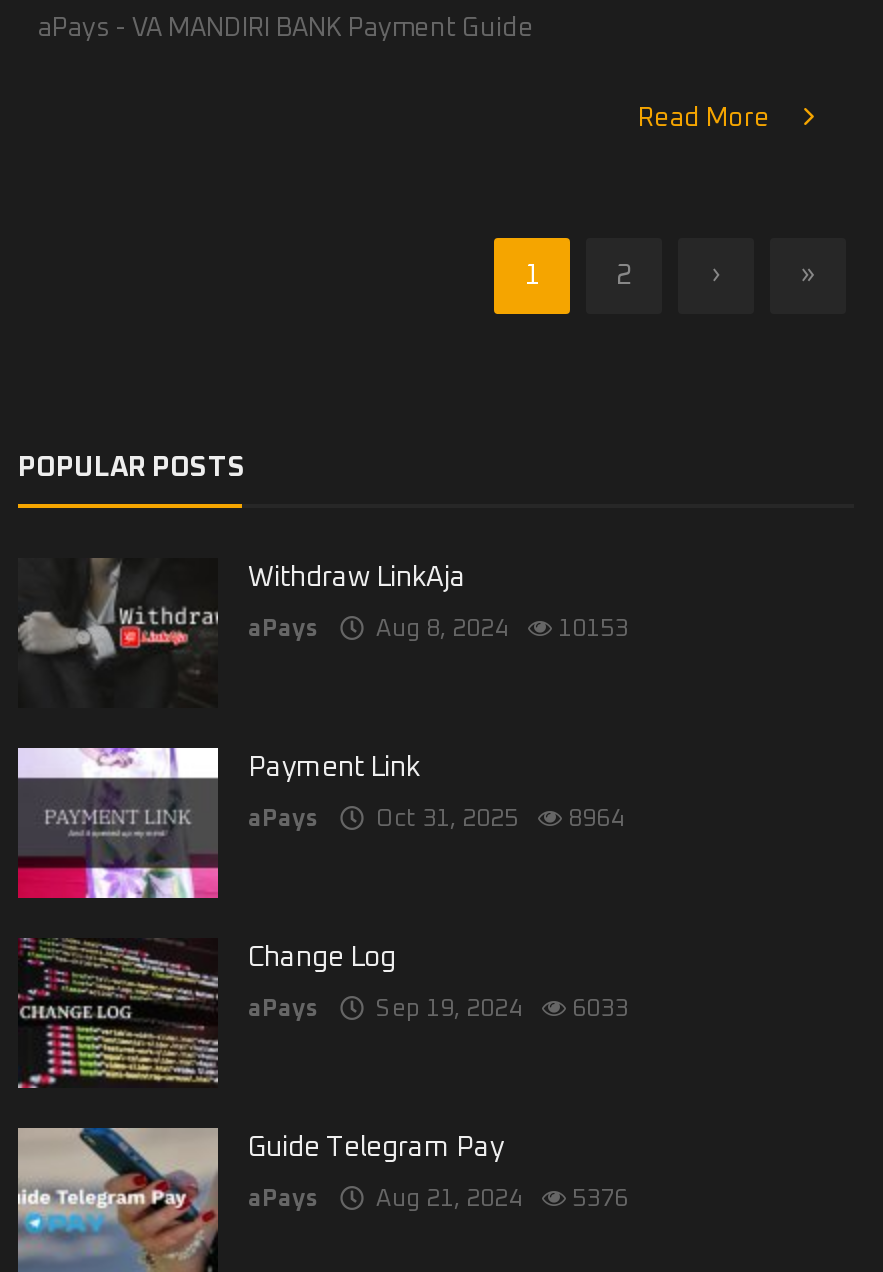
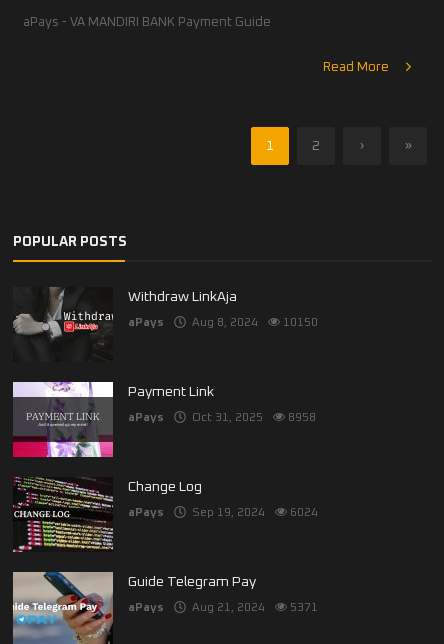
- aPays Aug 8, 2024 10153
+ aPays Aug 8, 2024 10150

- aPays Oct 31, 2025 8964
+ aPays Oct 31, 2025 8958

- aPays Sep 19, 2024 6033
+ aPays Sep 19, 2024 6024

- aPays Aug 21, 2024 5376
+ aPays Aug 21, 2024 5371
